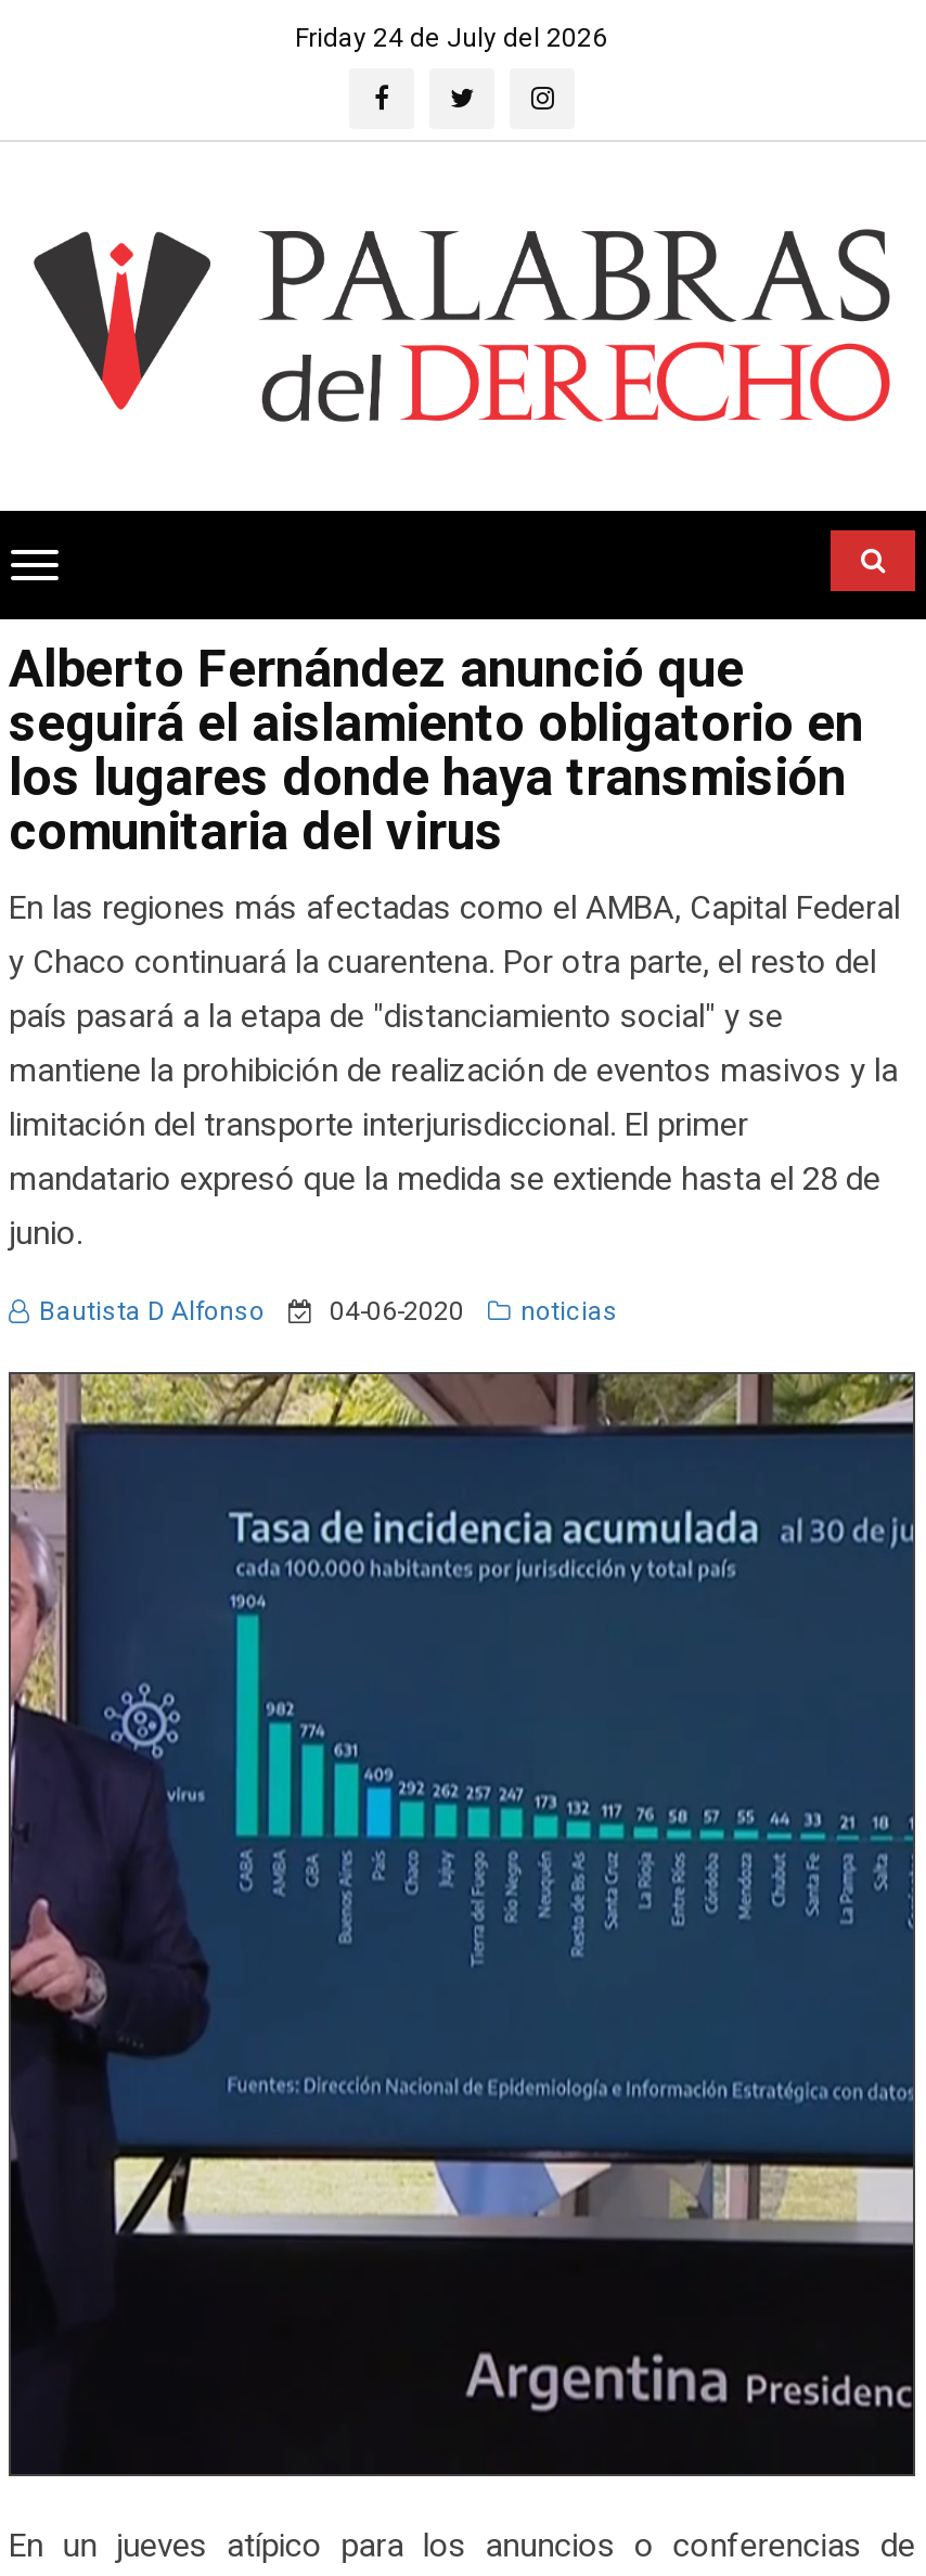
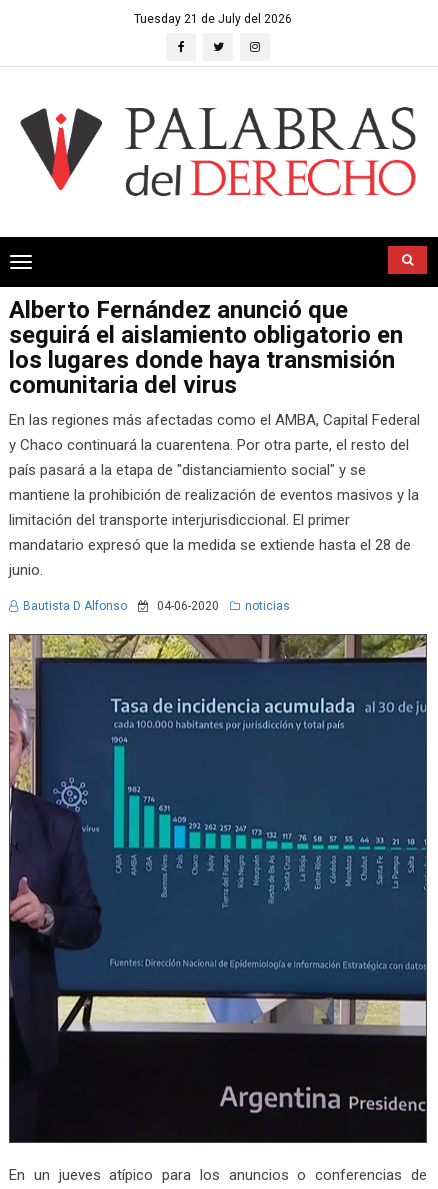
- Friday 24 de July del 2026
+ Tuesday 21 de July del 2026
